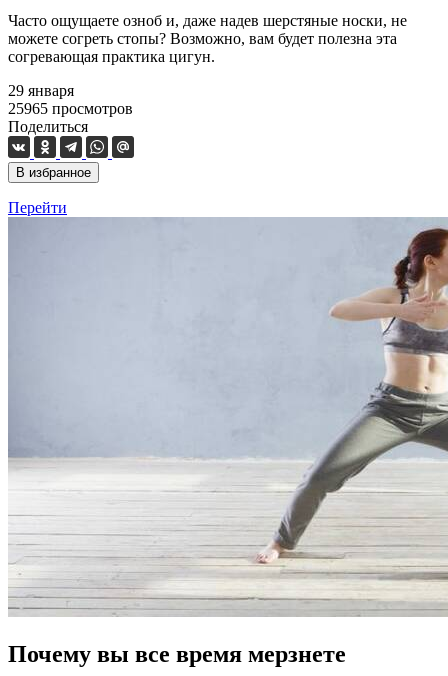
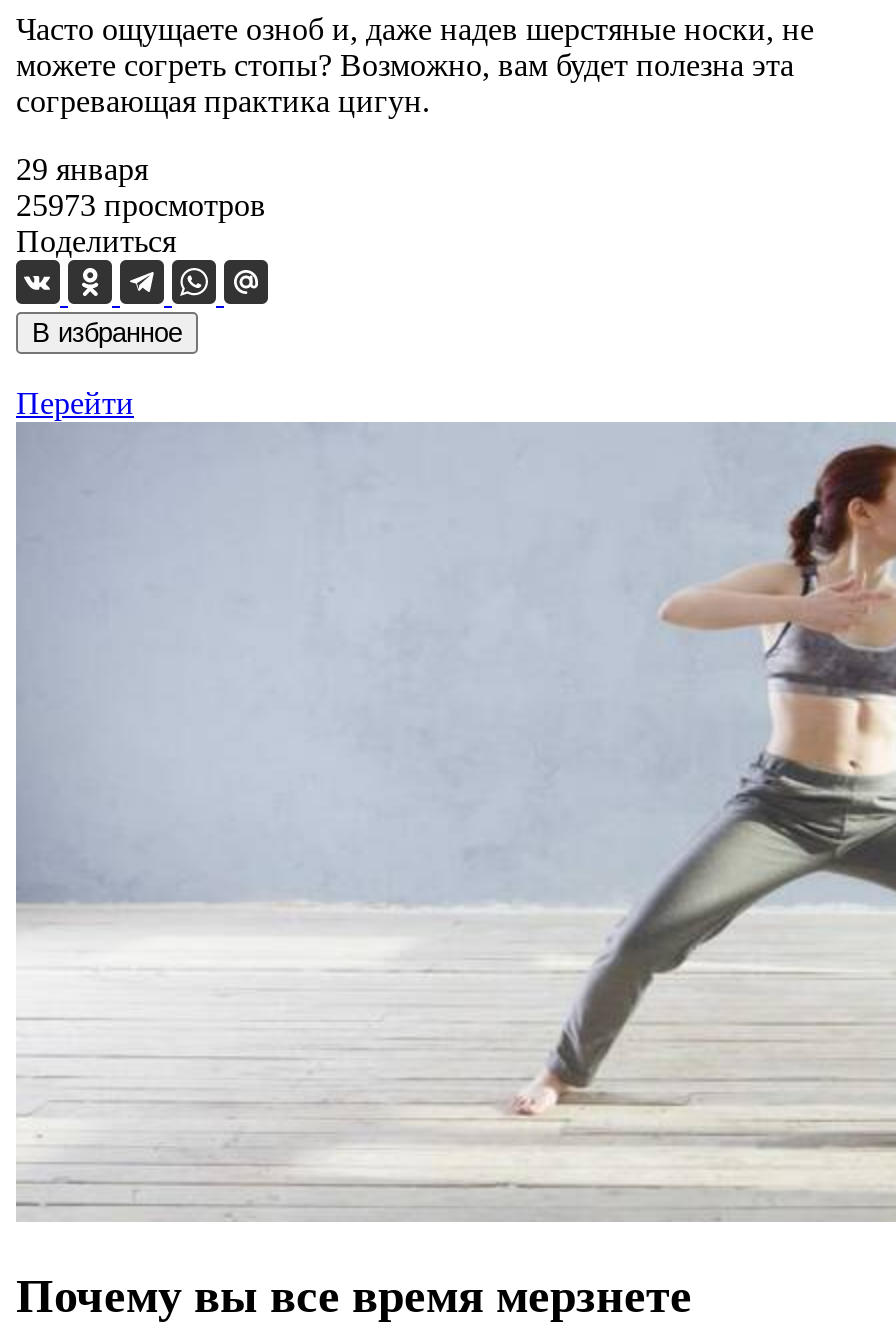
- 25965 просмотров
+ 25973 просмотров
